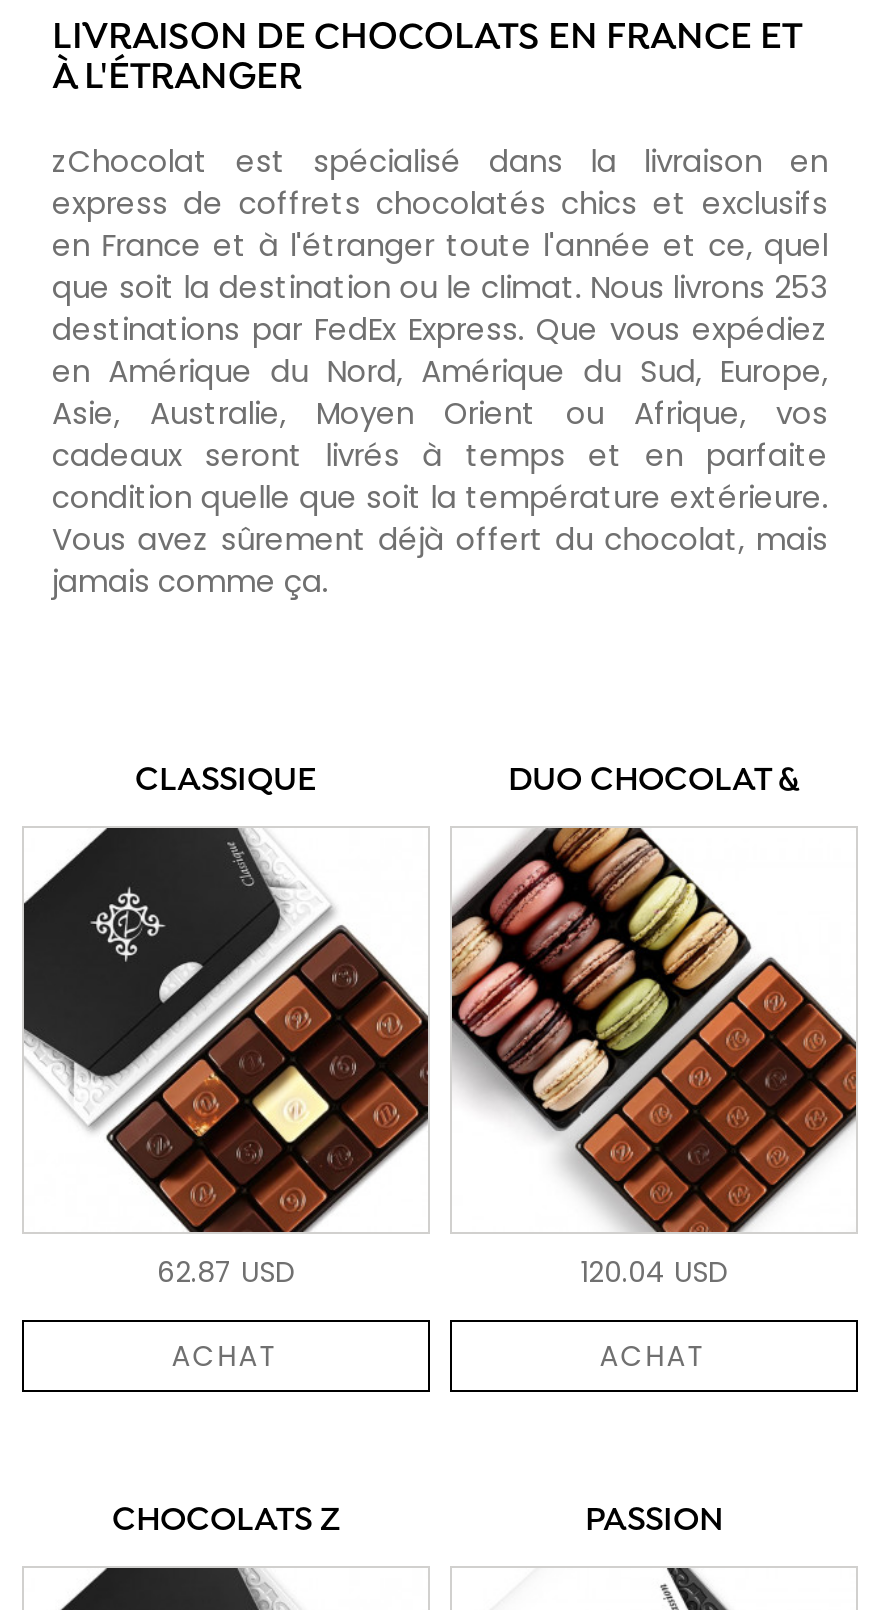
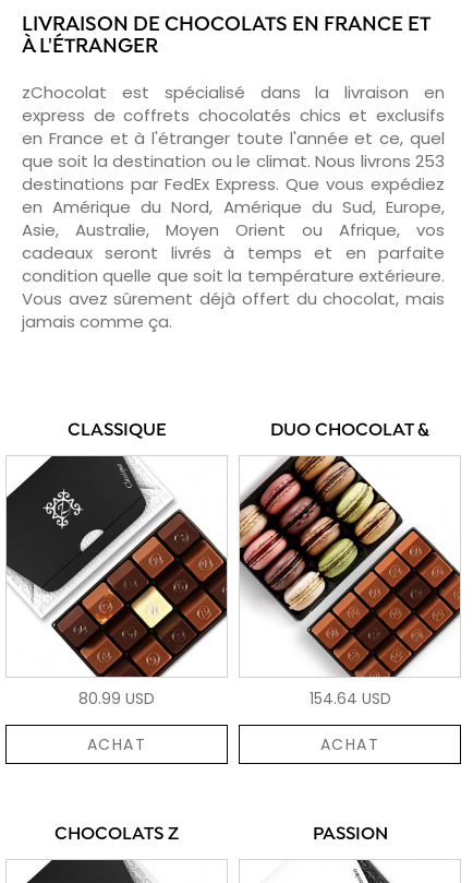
- 62.87 USD
+ 80.99 USD

- 120.04 USD
+ 154.64 USD
